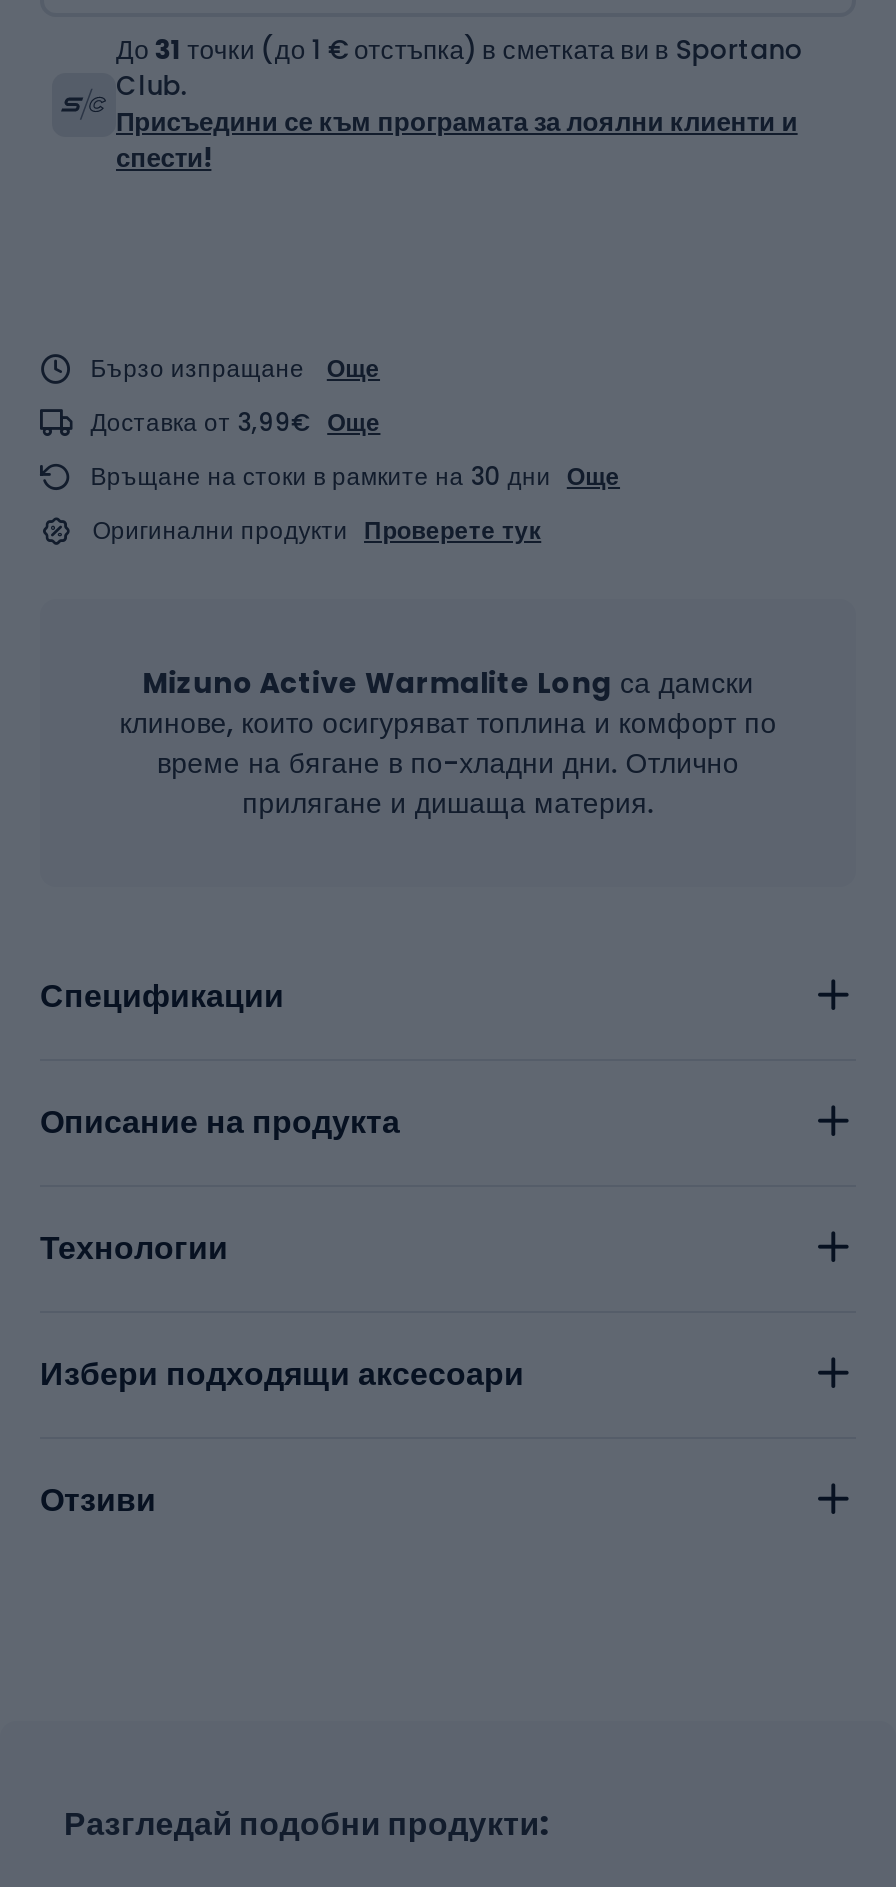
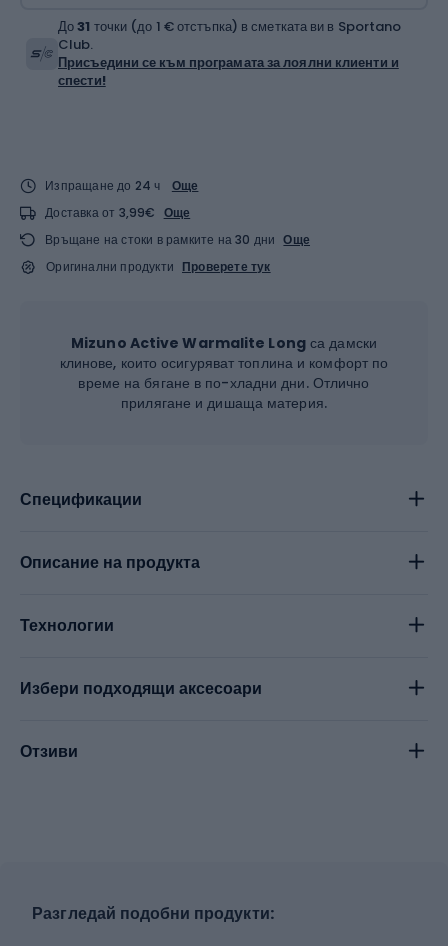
- Бързо изпращане
+ Изпращане до 24 ч
